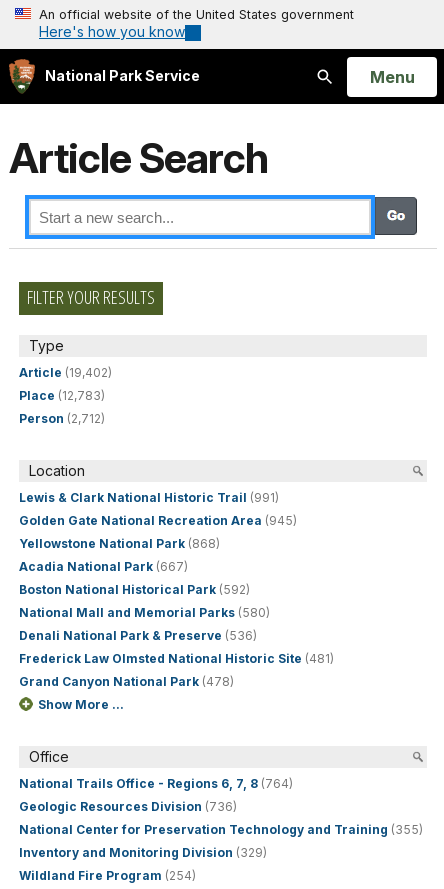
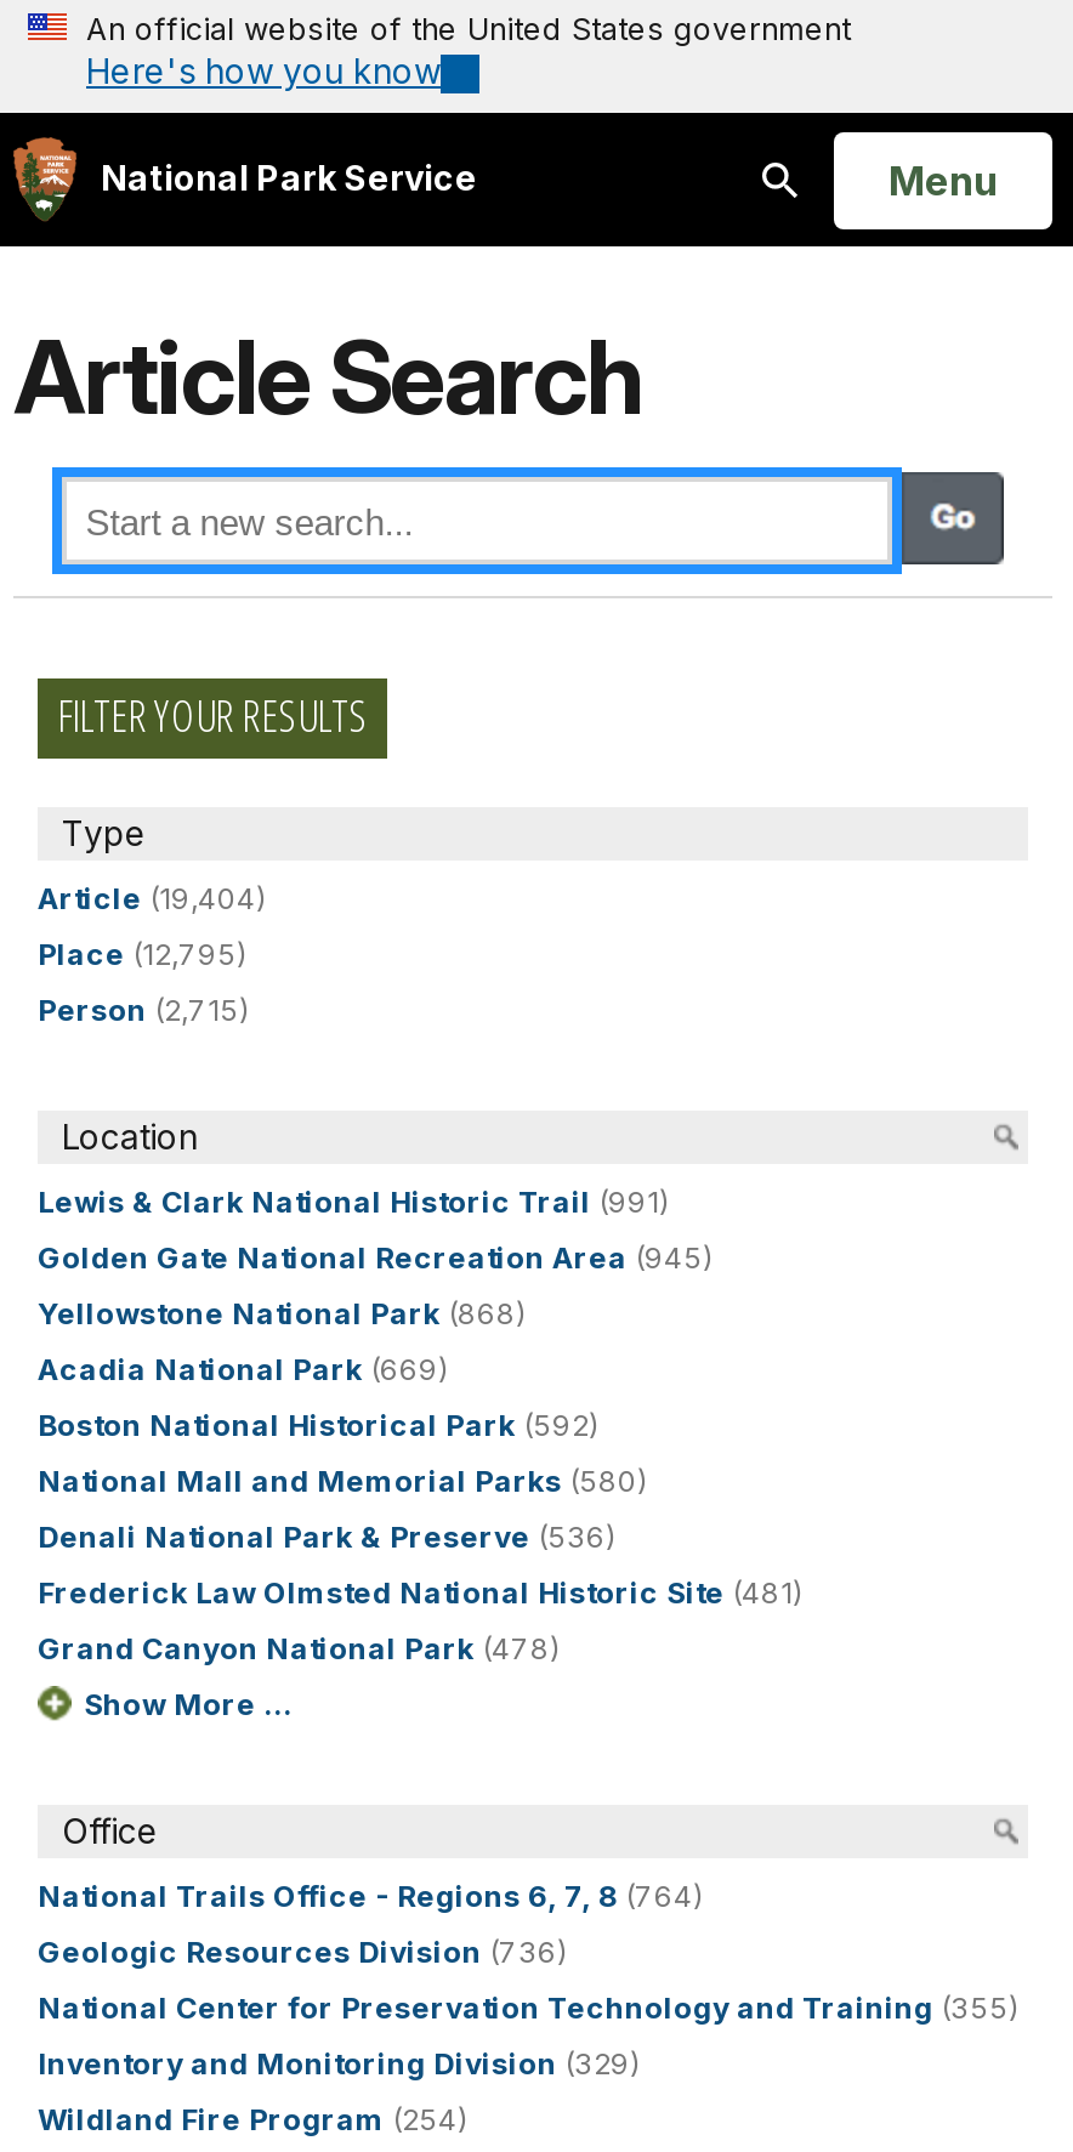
- Article (19,402)
+ Article (19,404)

- Place (12,783)
+ Place (12,795)

- Person (2,712)
+ Person (2,715)

- Acadia National Park (667)
+ Acadia National Park (669)
